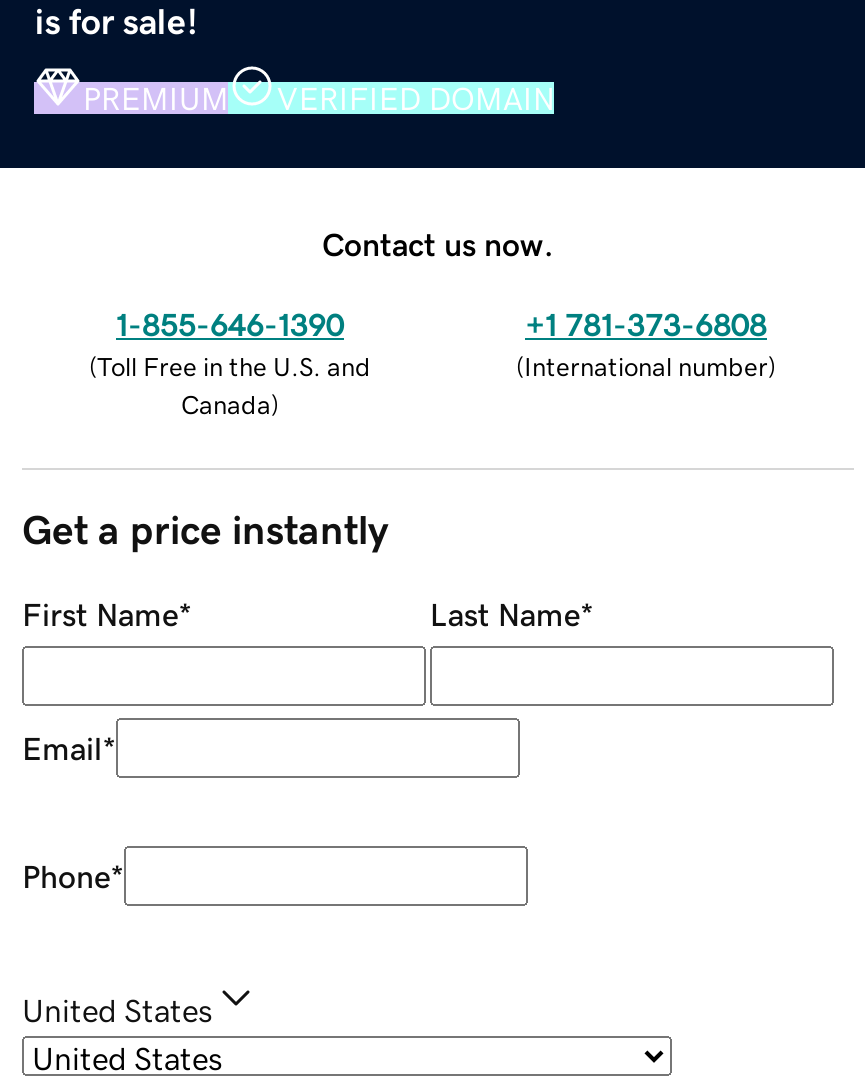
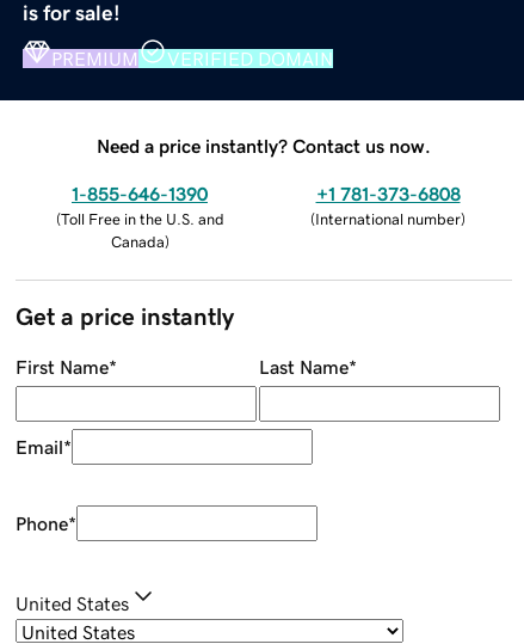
- Contact us now.
+ Need a price instantly? Contact us now.
